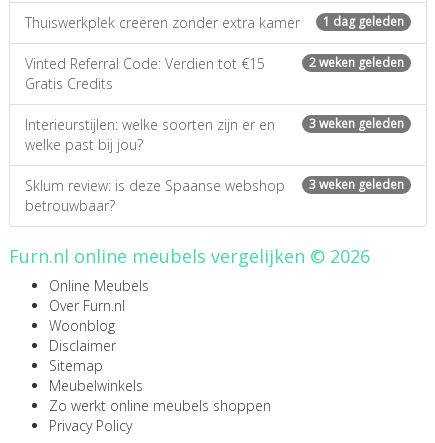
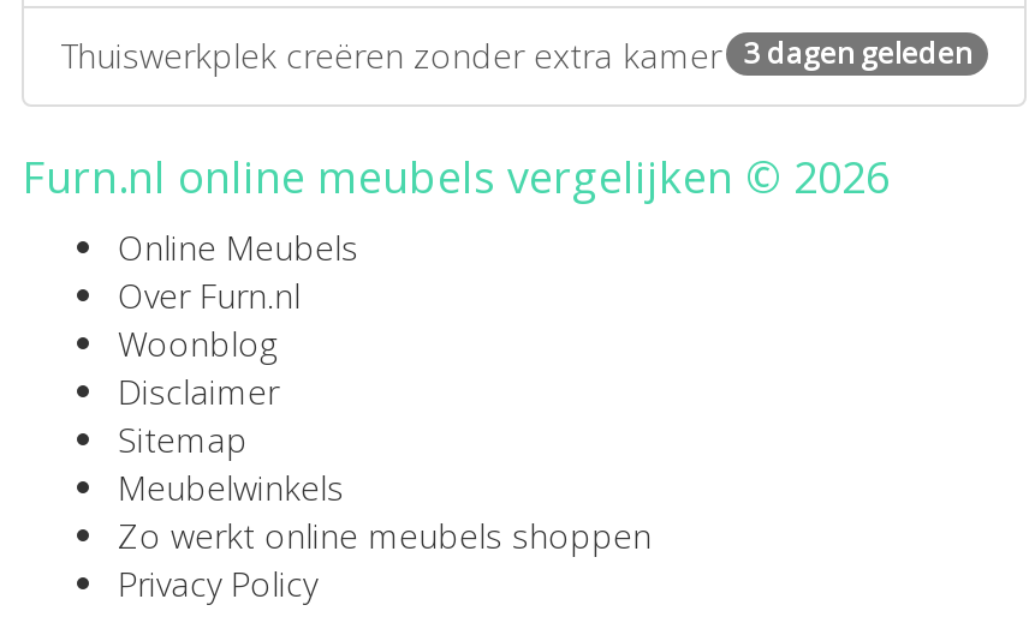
- 1 dag geleden
+ 3 dagen geleden

- 2 weken geleden
- Vinted Referral Code: Verdien tot €15
- Gratis Credits
- 3 weken geleden
- Interieurstijlen: welke soorten zijn er en
- welke past bij jou?
- 3 weken geleden
- Sklum review: is deze Spaanse webshop
- betrouwbaar?
